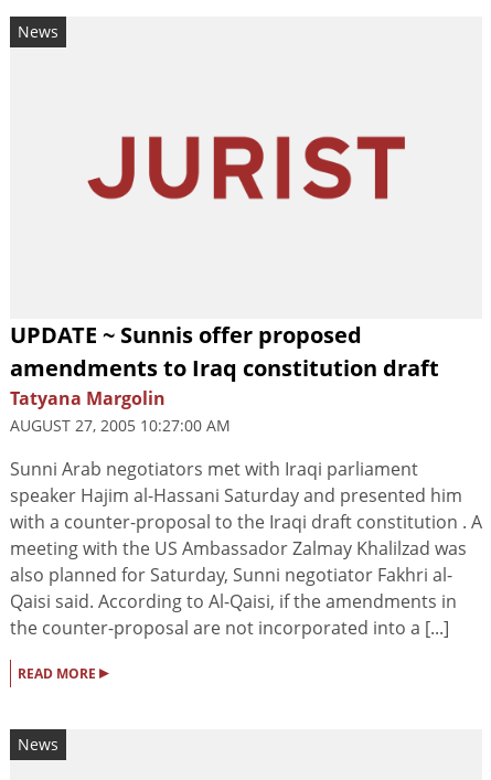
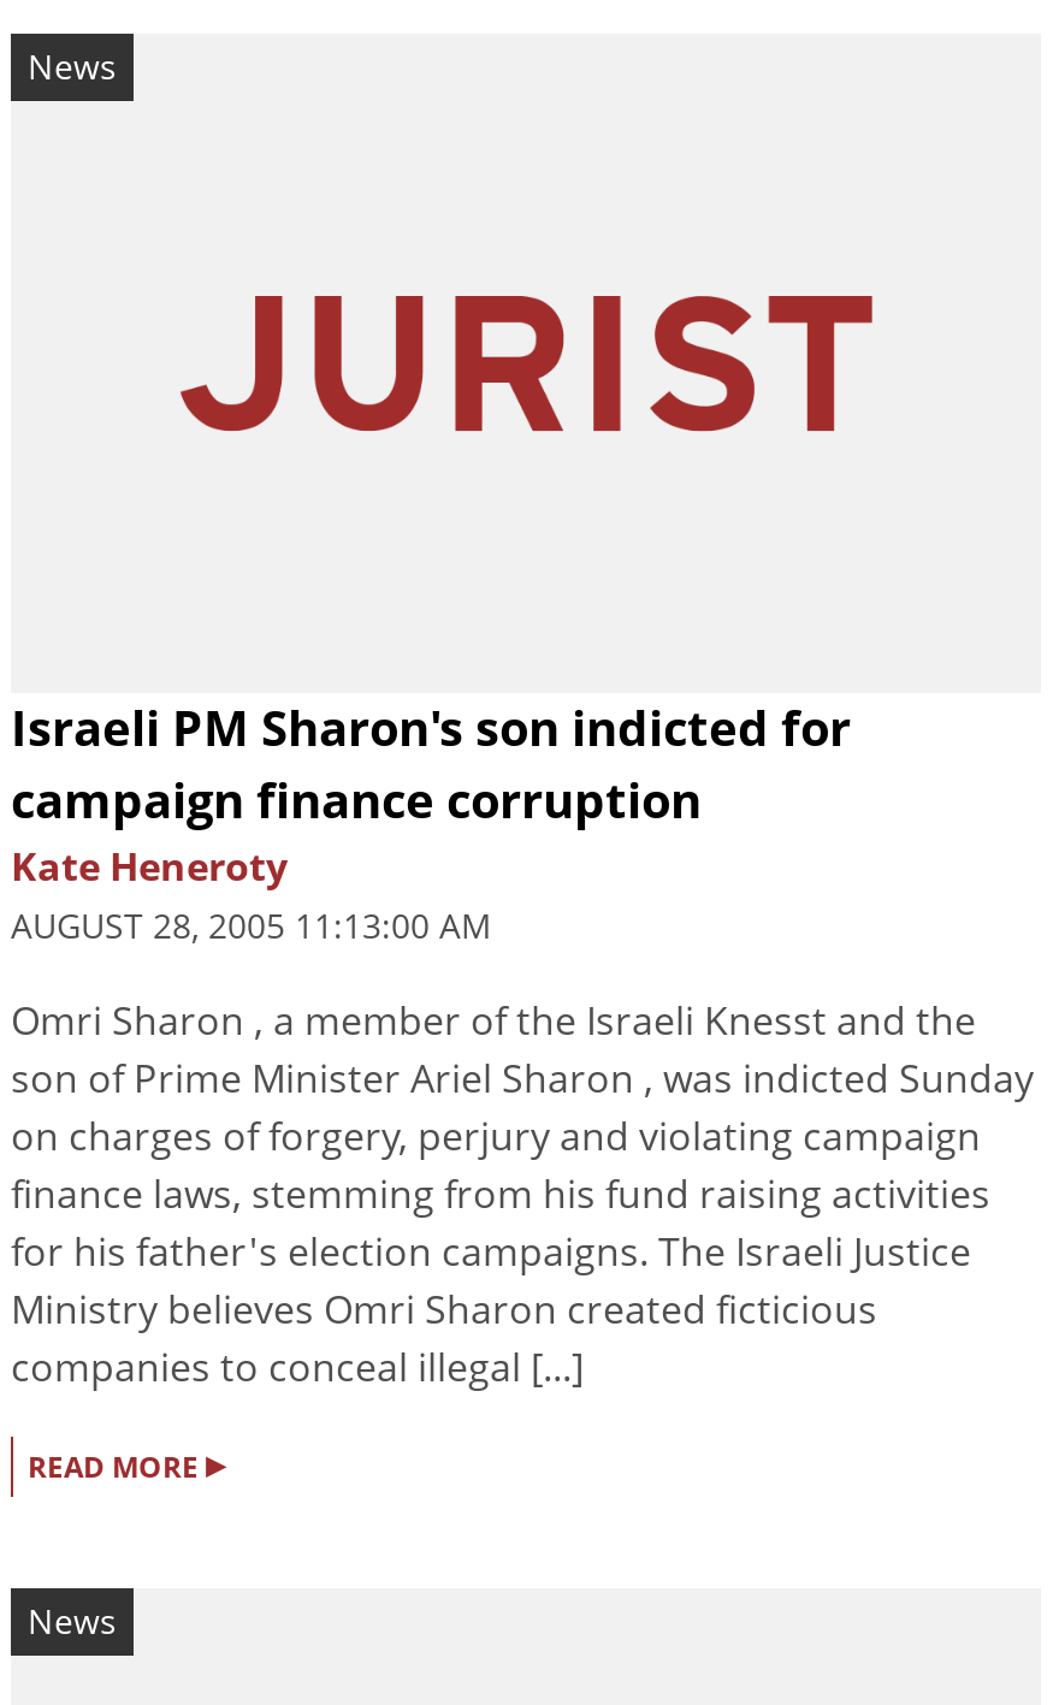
- UPDATE ~ Sunnis offer proposed
- amendments to Iraq constitution draft
- Tatyana Margolin
- AUGUST 27, 2005 10:27:00 AM
+ Israeli PM Sharon's son indicted for
+ campaign finance corruption
+ Kate Heneroty
+ AUGUST 28, 2005 11:13:00 AM

- Sunni Arab negotiators met with Iraqi parliament
- speaker Hajim al-Hassani Saturday and presented him
- with a counter-proposal to the Iraqi draft constitution . A
- meeting with the US Ambassador Zalmay Khalilzad was
- also planned for Saturday, Sunni negotiator Fakhri al-
- Qaisi said. According to Al-Qaisi, if the amendments in
- the counter-proposal are not incorporated into a [...]
+ Omri Sharon , a member of the Israeli Knesst and the
+ son of Prime Minister Ariel Sharon , was indicted Sunday
+ on charges of forgery, perjury and violating campaign
+ finance laws, stemming from his fund raising activities
+ for his father's election campaigns. The Israeli Justice
+ Ministry believes Omri Sharon created ficticious
+ companies to conceal illegal [...]
